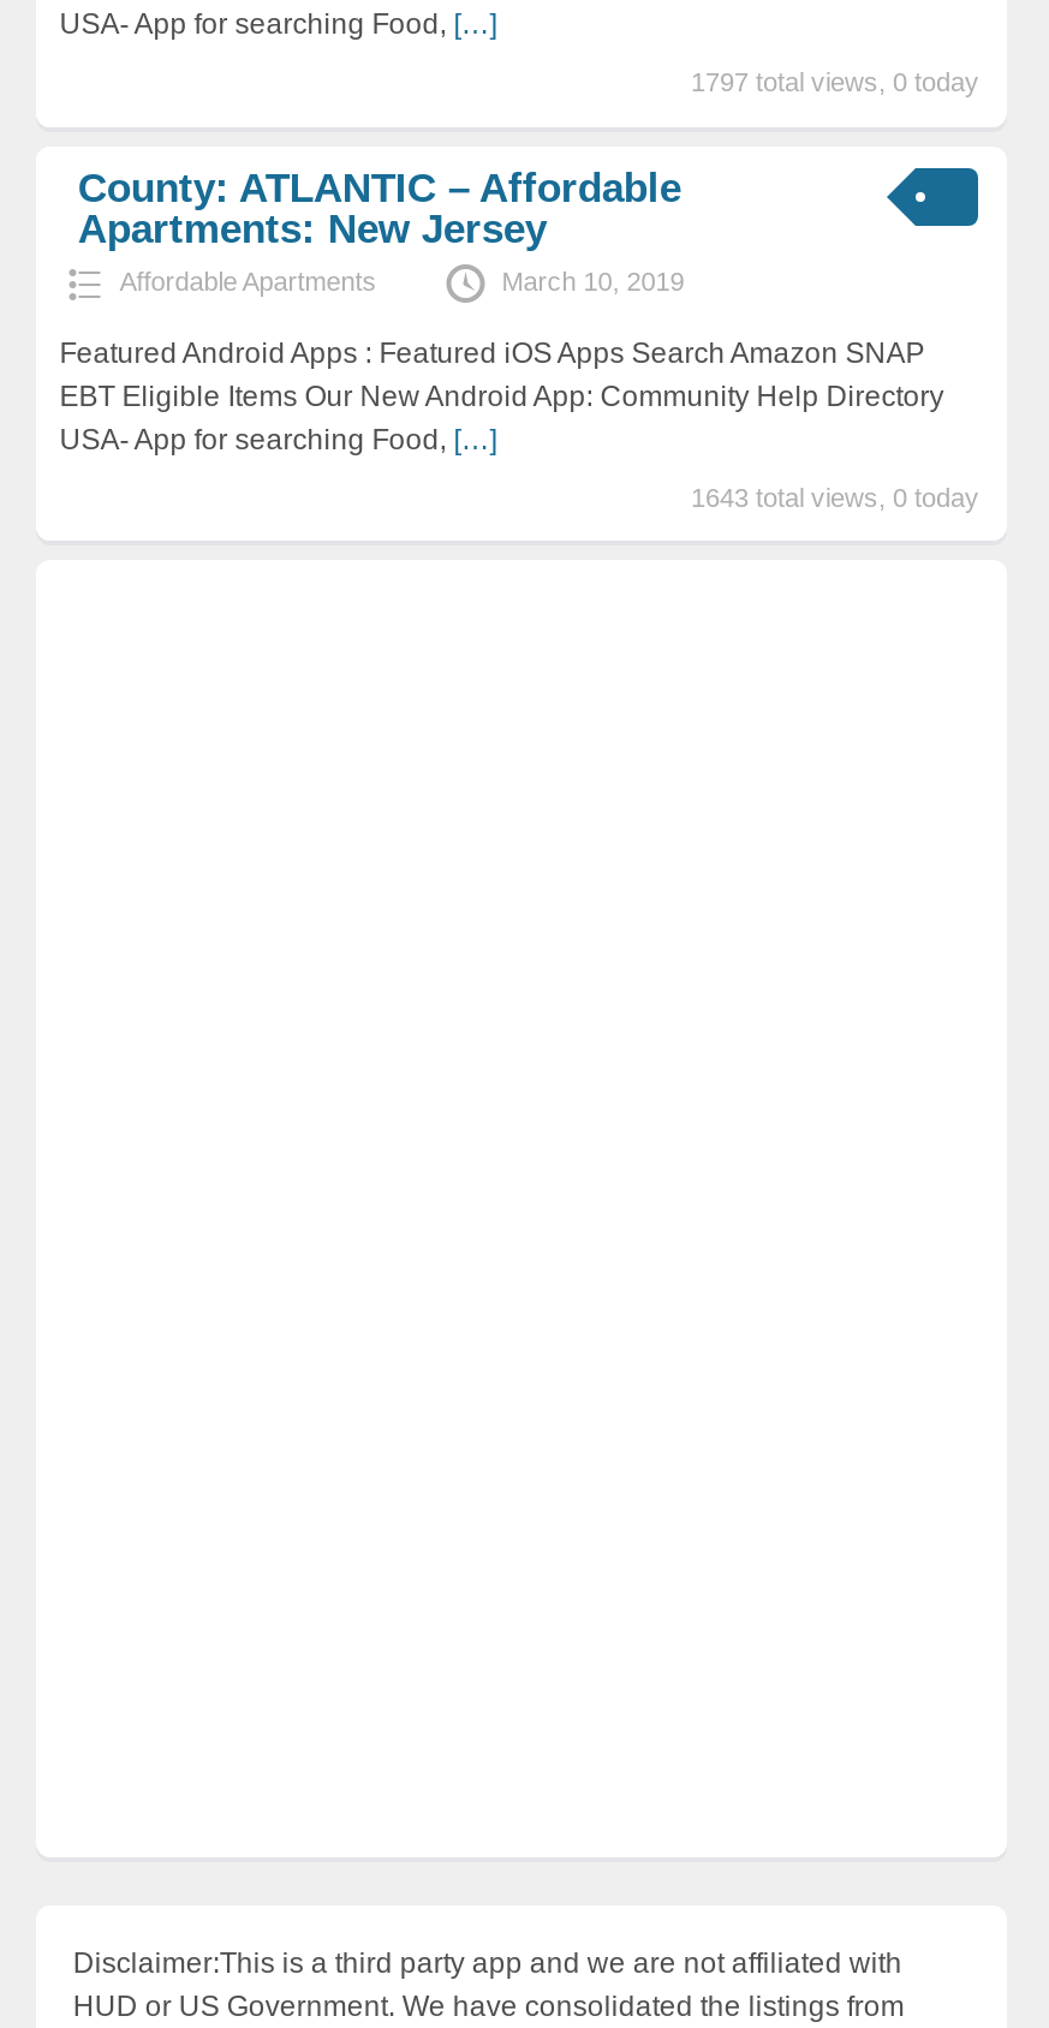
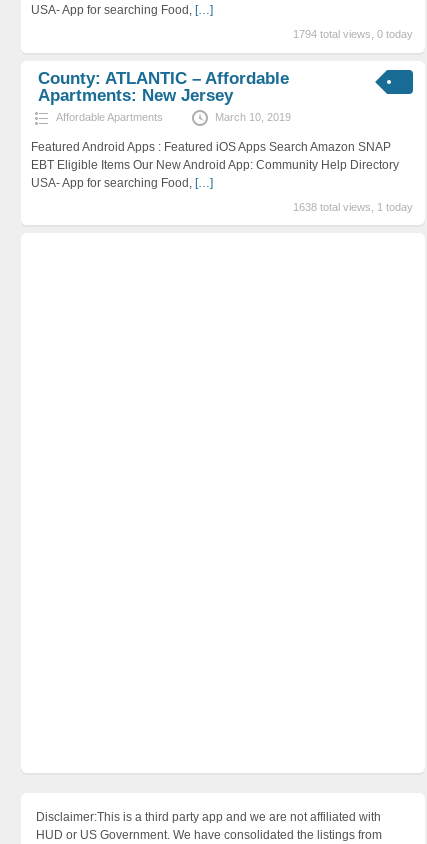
- 1797 total views, 0 today
+ 1794 total views, 0 today

- 1643 total views, 0 today
+ 1638 total views, 1 today
